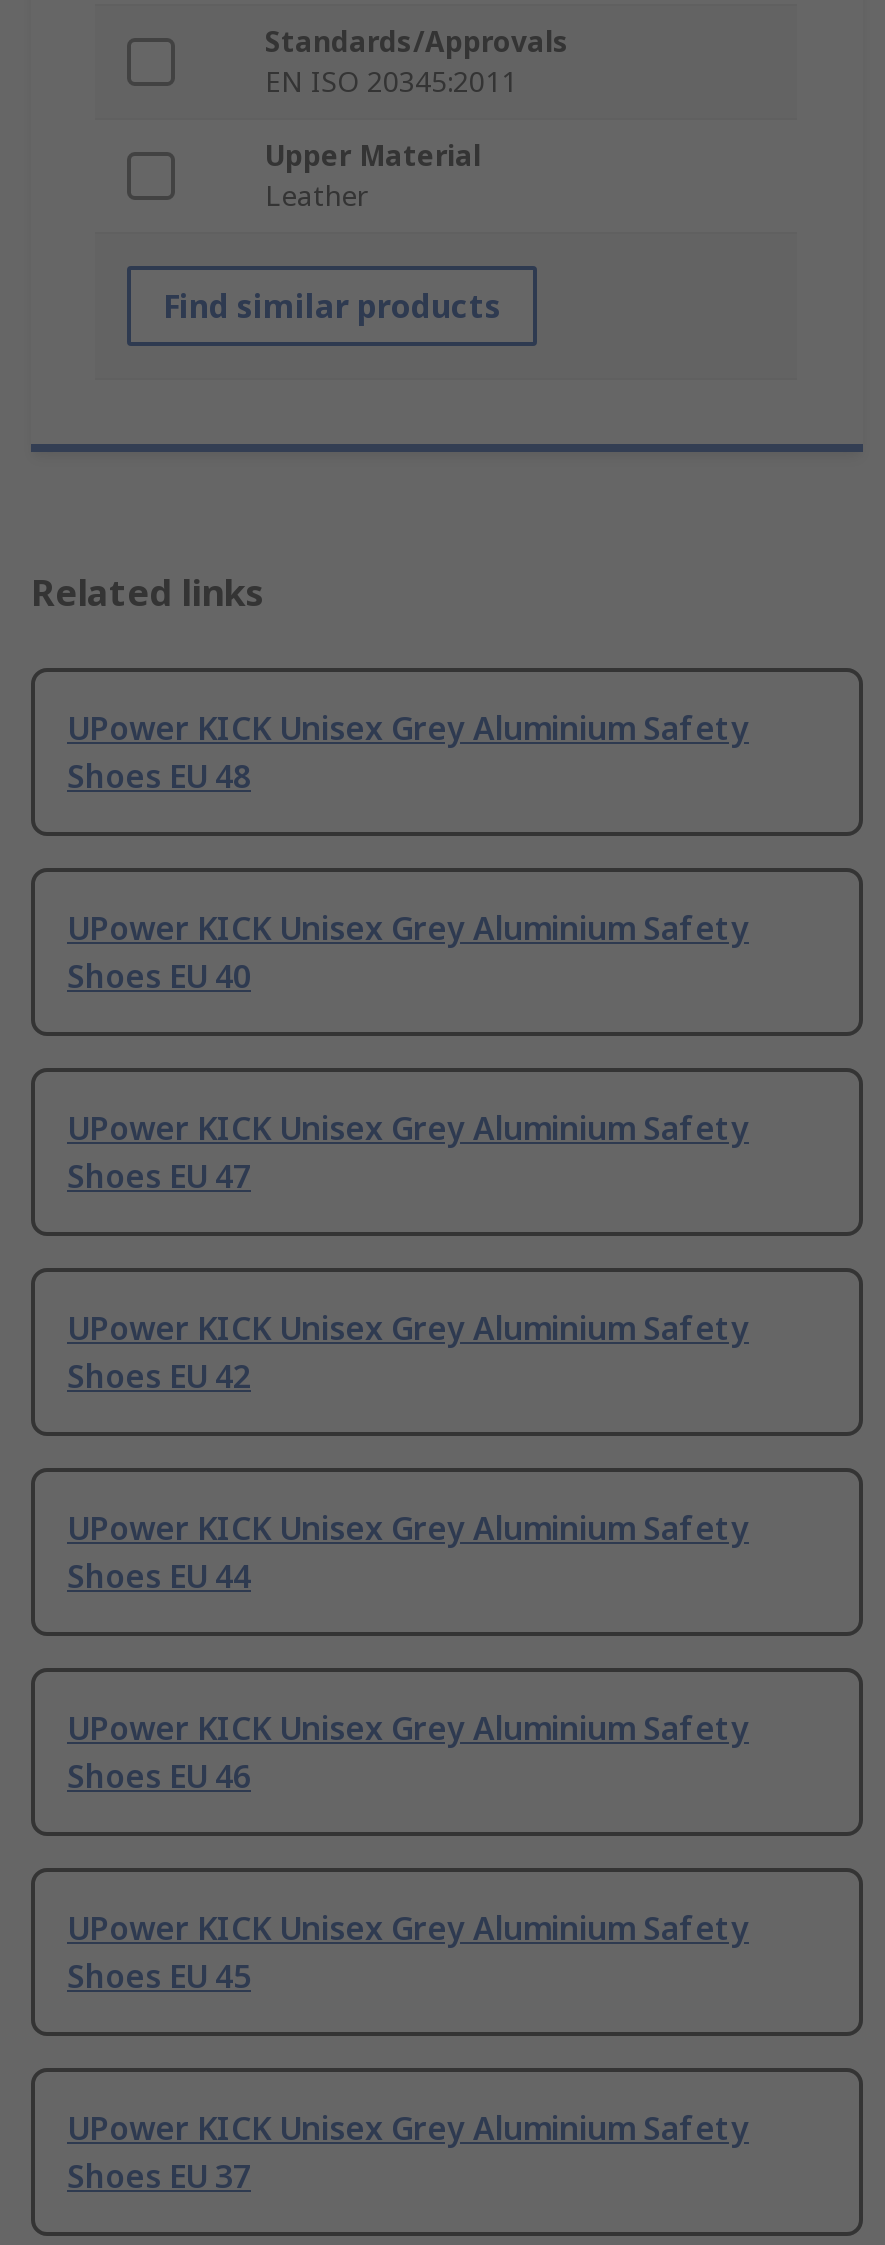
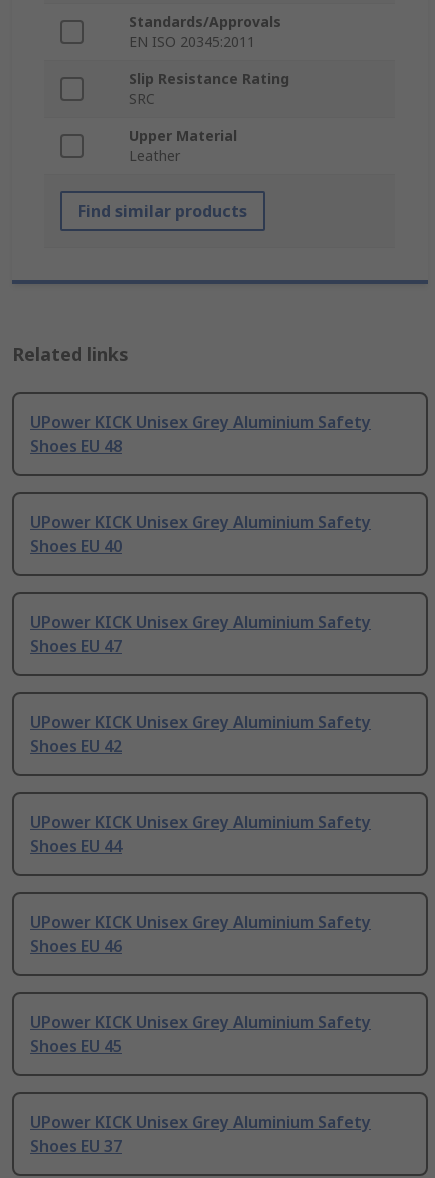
+ Slip Resistance Rating
+ SRC
